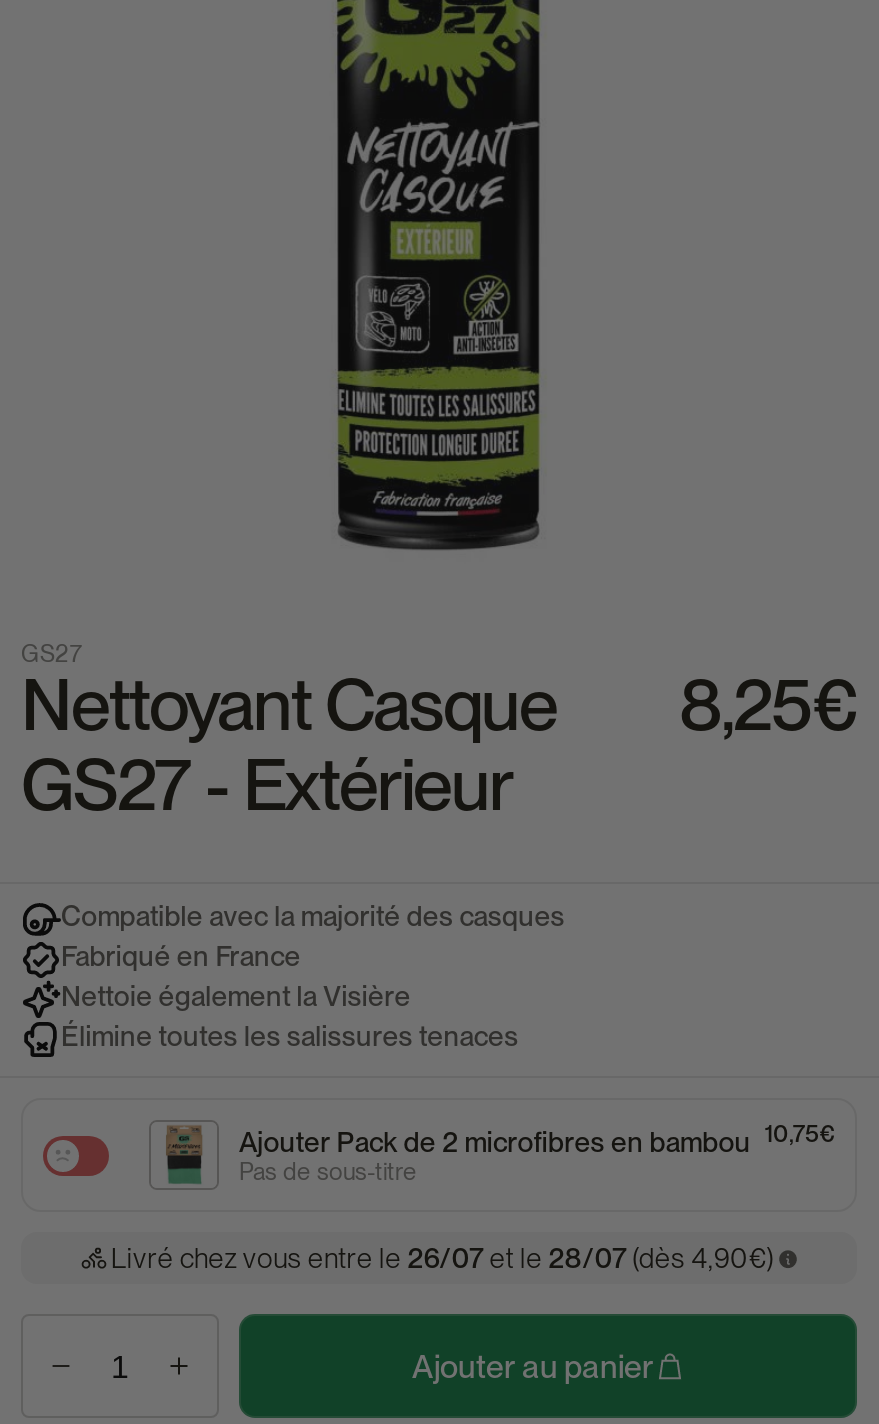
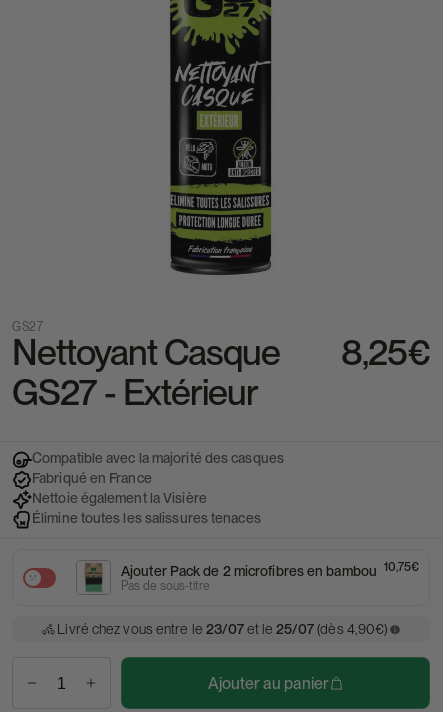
- Livré chez vous entre le 26/07 et le 28/07 (dès 4,90€)
+ Livré chez vous entre le 23/07 et le 25/07 (dès 4,90€)
